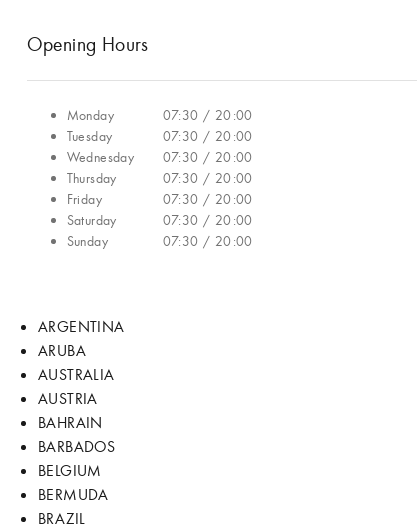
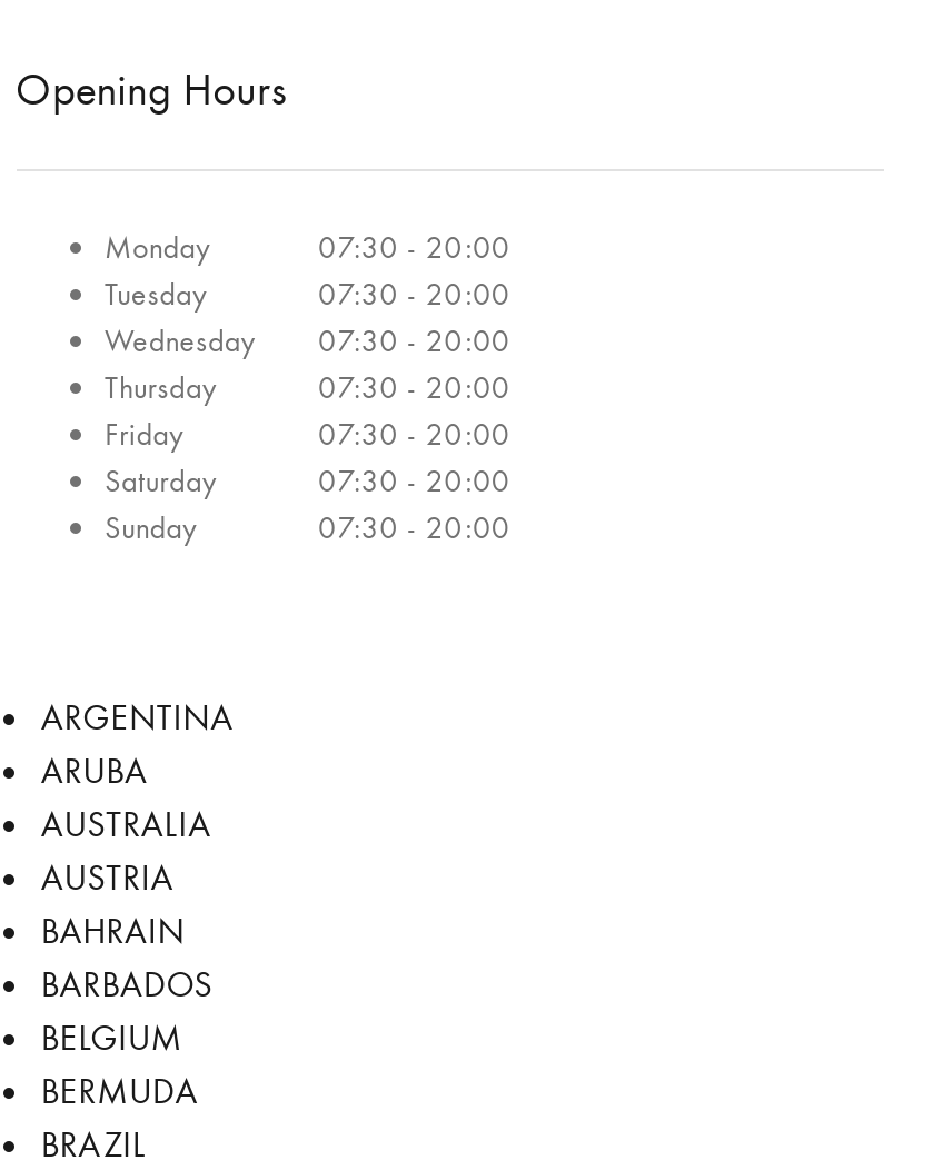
- 07:30 / 20:00
+ 07:30 - 20:00

- 07:30 / 20:00
+ 07:30 - 20:00

- Wednesday 07:30 / 20:00
+ Wednesday 07:30 - 20:00

- 07:30 / 20:00
+ 07:30 - 20:00

- 07:30 / 20:00
+ 07:30 - 20:00

- 07:30 / 20:00
+ 07:30 - 20:00

- 07:30 / 20:00
+ 07:30 - 20:00
